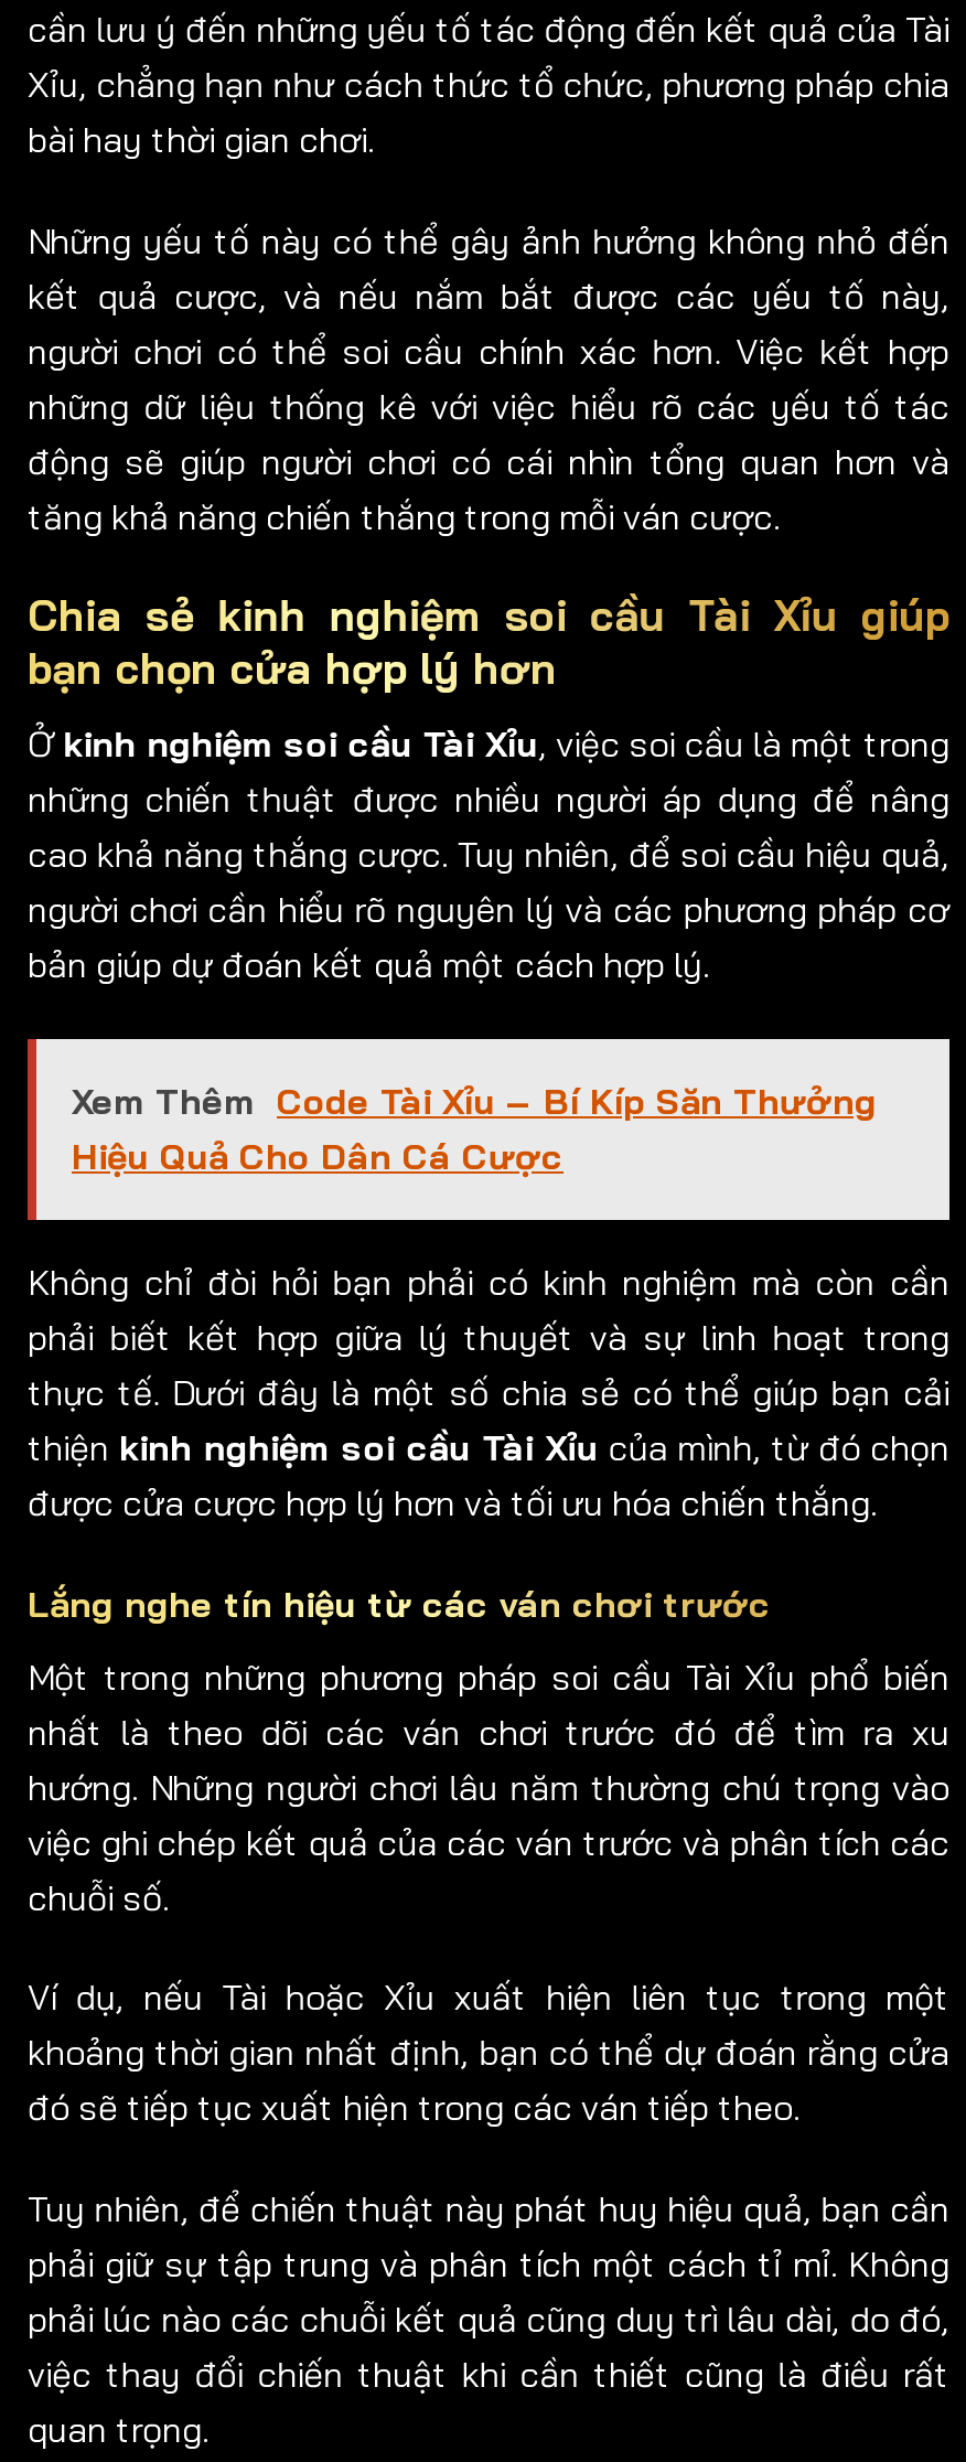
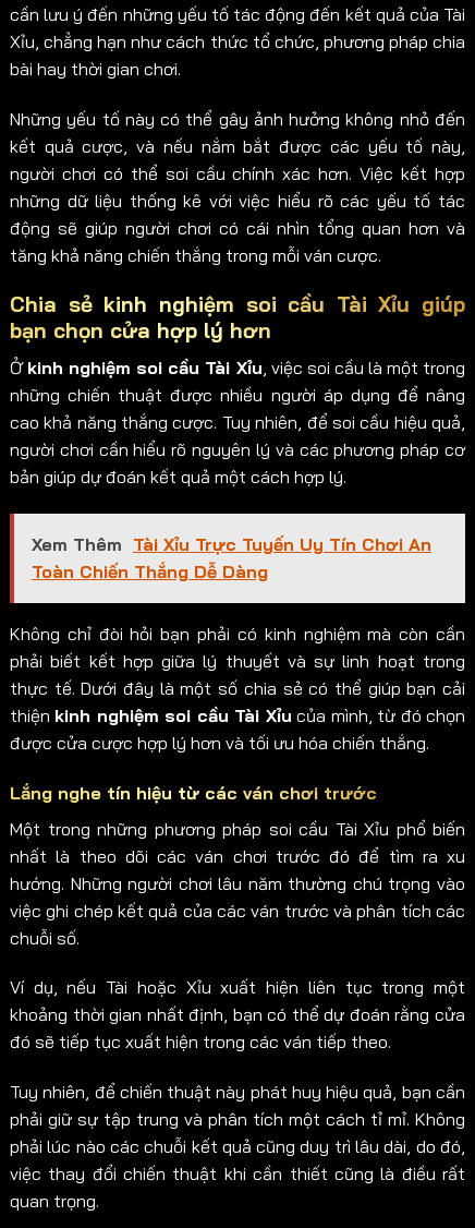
- Xem Thêm Code Tài Xỉu – Bí Kíp Săn Thưởng
- Hiệu Quả Cho Dân Cá Cược
+ Xem Thêm Tài Xỉu Trực Tuyến Uy Tín Chơi An
+ Toàn Chiến Thắng Dễ Dàng
